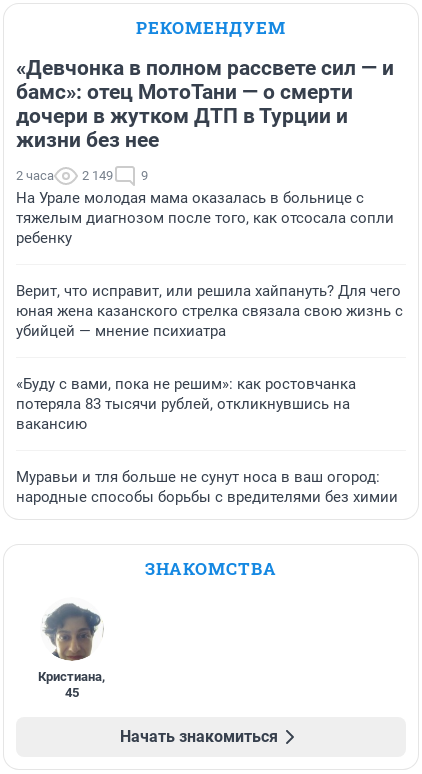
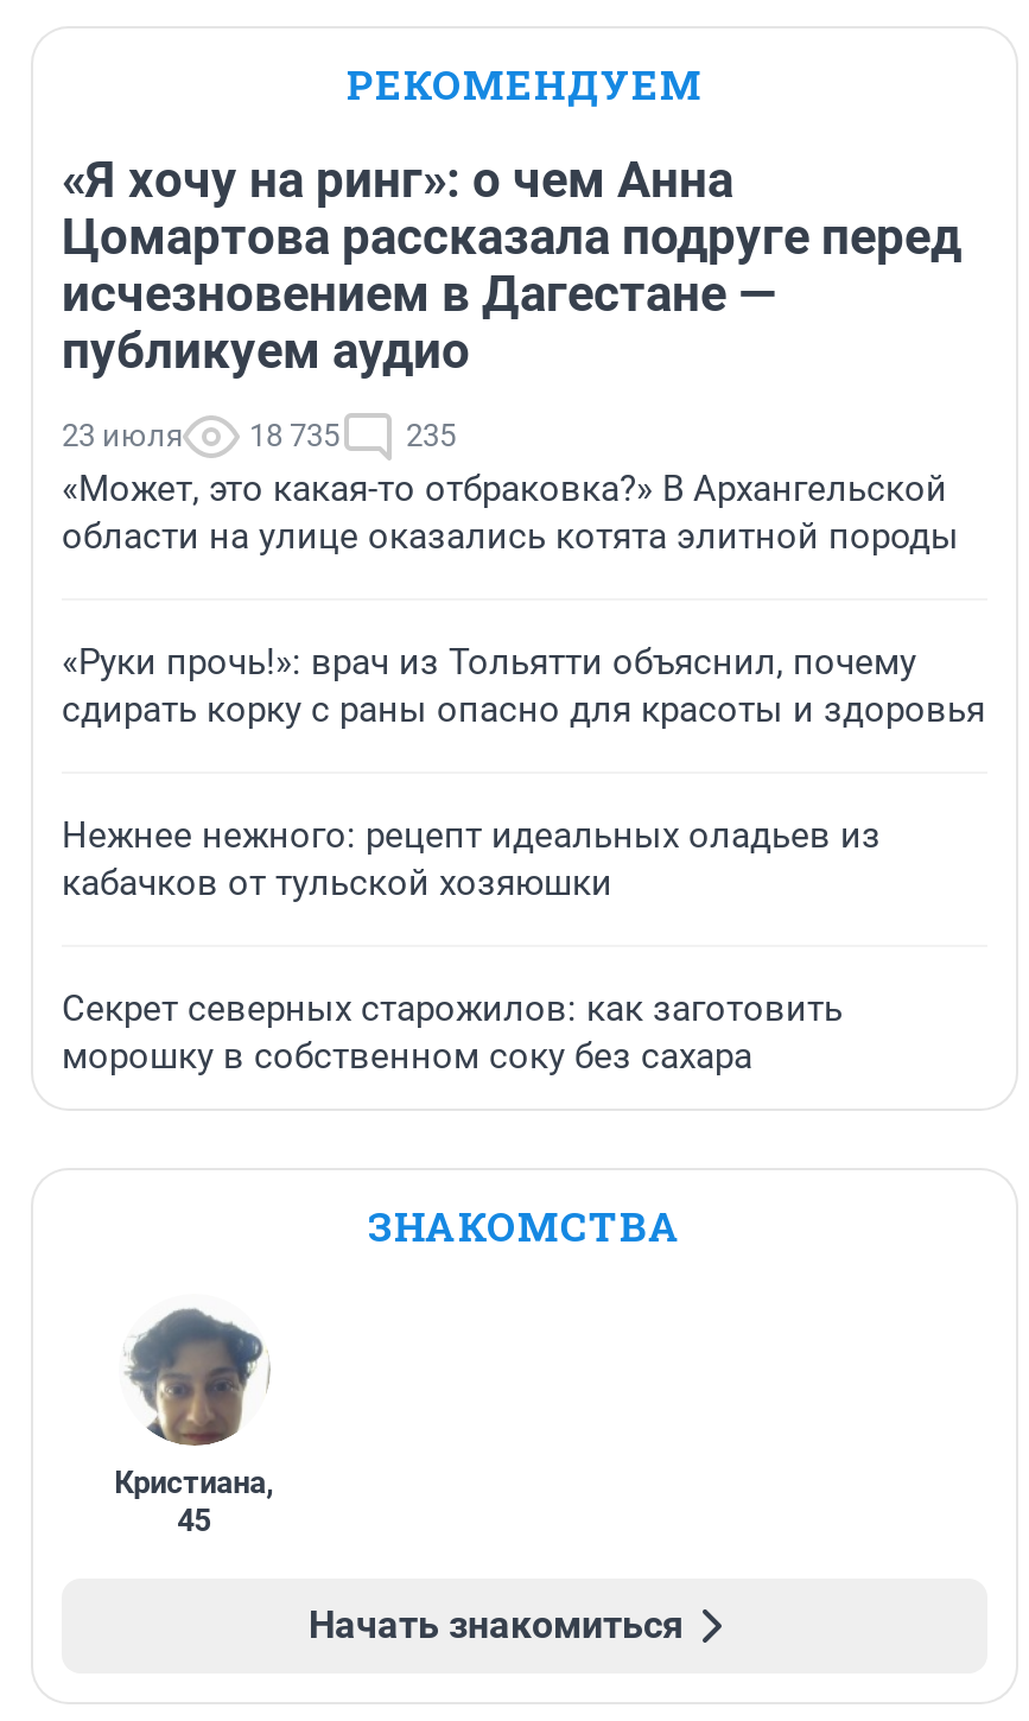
- «Девчонка в полном рассвете сил — и
- бамс»: отец МотоТани — о смерти
- дочери в жутком ДТП в Турции и
- жизни без нее
+ «Я хочу на ринг»: о чем Анна
+ Цомартова рассказала подруге перед
+ исчезновением в Дагестане —
+ публикуем аудио

- 2 часа
- 2 149
- 9
- На Урале молодая мама оказалась в больнице с
- тяжелым диагнозом после того, как отсосала сопли
- ребенку
+ 23 июля
+ 18 735
+ 235
+ «Может, это какая-то отбраковка?» В Архангельской
+ области на улице оказались котята элитной породы

- Верит, что исправит, или решила хайпануть? Для чего
- юная жена казанского стрелка связала свою жизнь с
- убийцей — мнение психиатра
+ «Руки прочь!»: врач из Тольятти объяснил, почему
+ сдирать корку с раны опасно для красоты и здоровья

- «Буду с вами, пока не решим»: как ростовчанка
- потеряла 83 тысячи рублей, откликнувшись на
- вакансию
+ Нежнее нежного: рецепт идеальных оладьев из
+ кабачков от тульской хозяюшки

- Муравьи и тля больше не сунут носа в ваш огород:
- народные способы борьбы с вредителями без химии
+ Секрет северных старожилов: как заготовить
+ морошку в собственном соку без сахара
